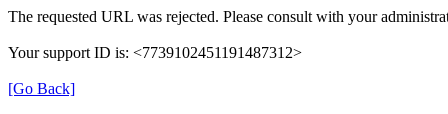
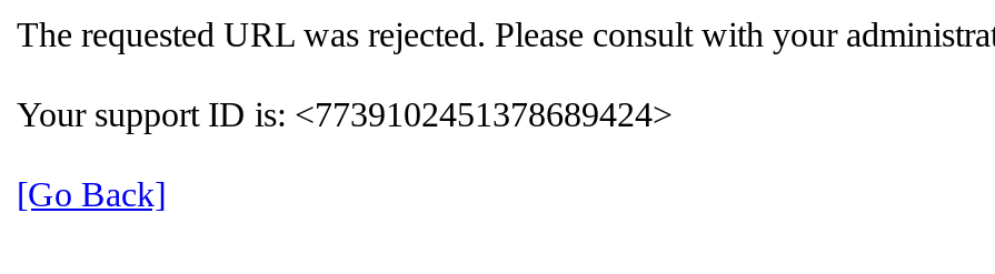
- Your support ID is: <7739102451191487312>
+ Your support ID is: <7739102451378689424>
